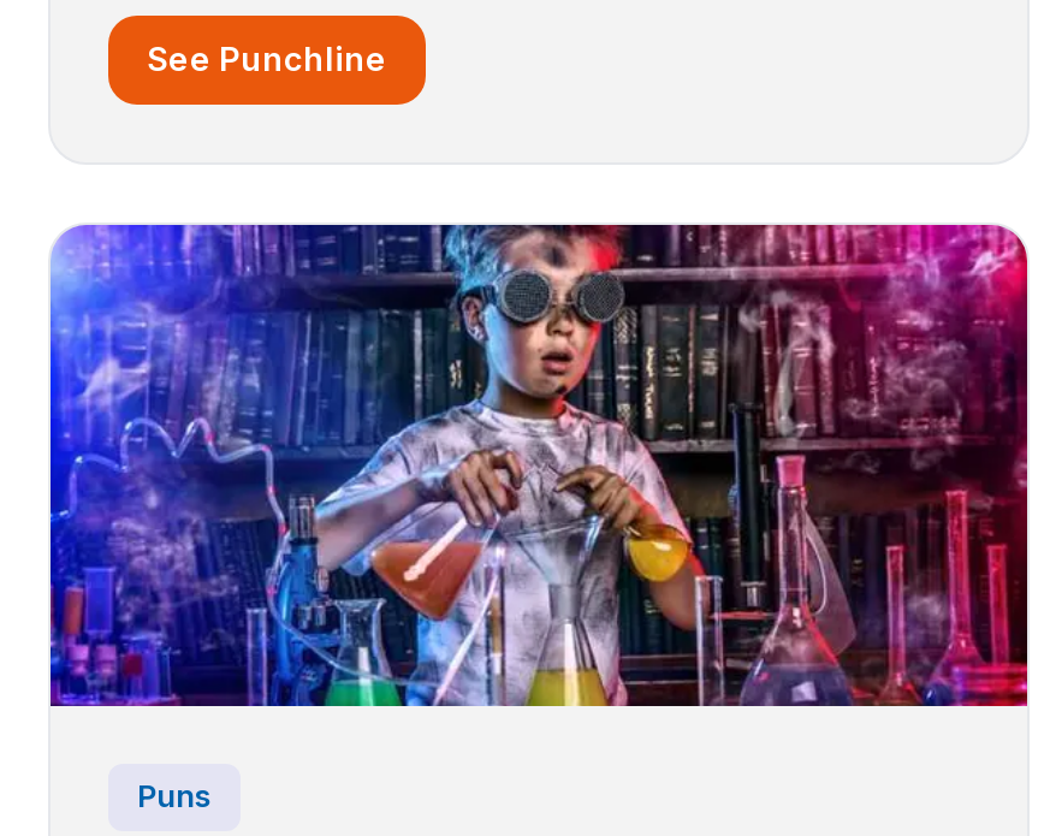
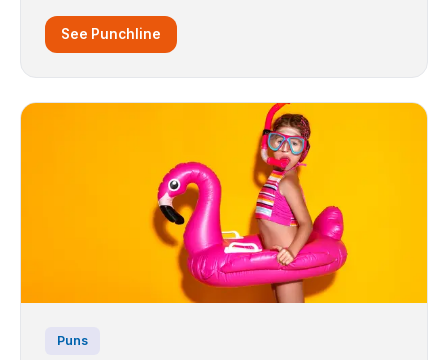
- [image]
+ [image]
